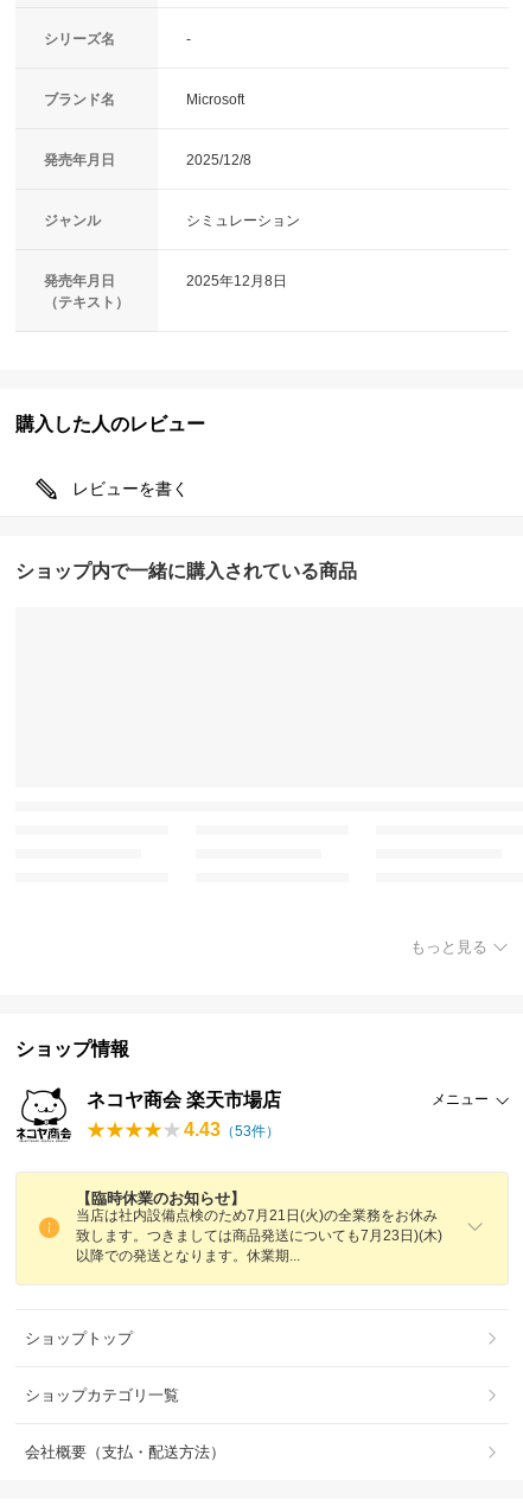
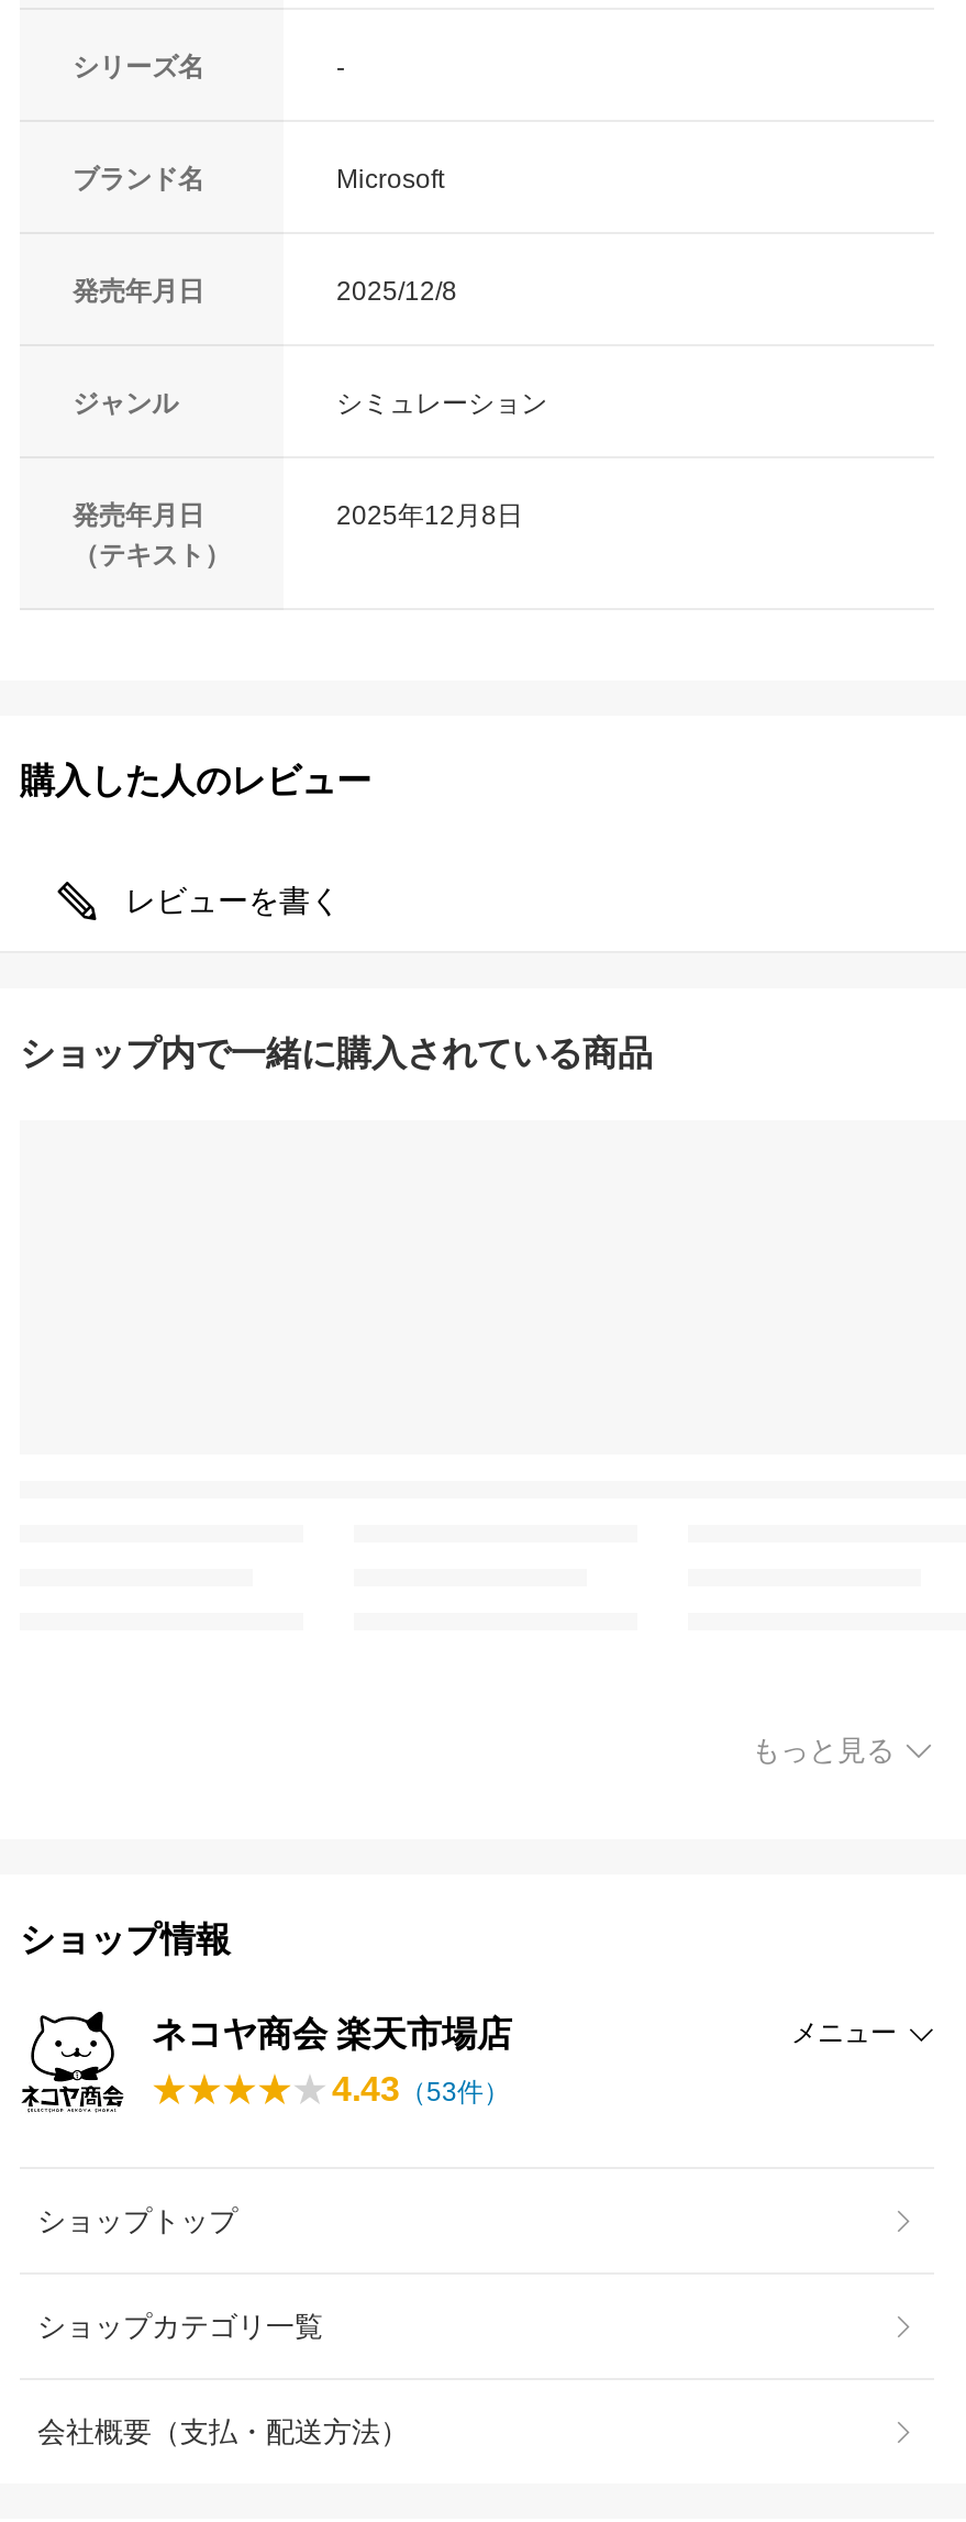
- [image]
- 【臨時休業のお知らせ】
- 当店は社内設備点検のため7月21日(火)の全業務をお休み
- 致します。つきましては商品発送についても7月23日)(木)
- 以降での発送となります。休業期
